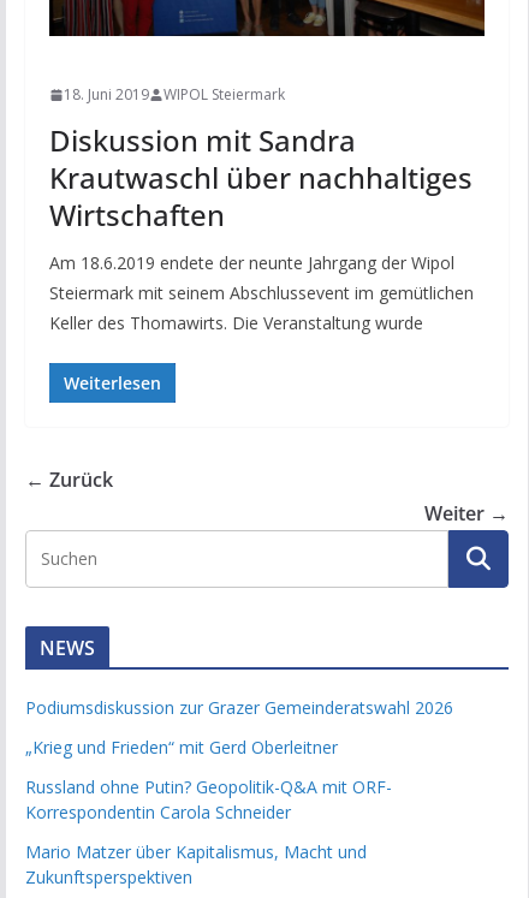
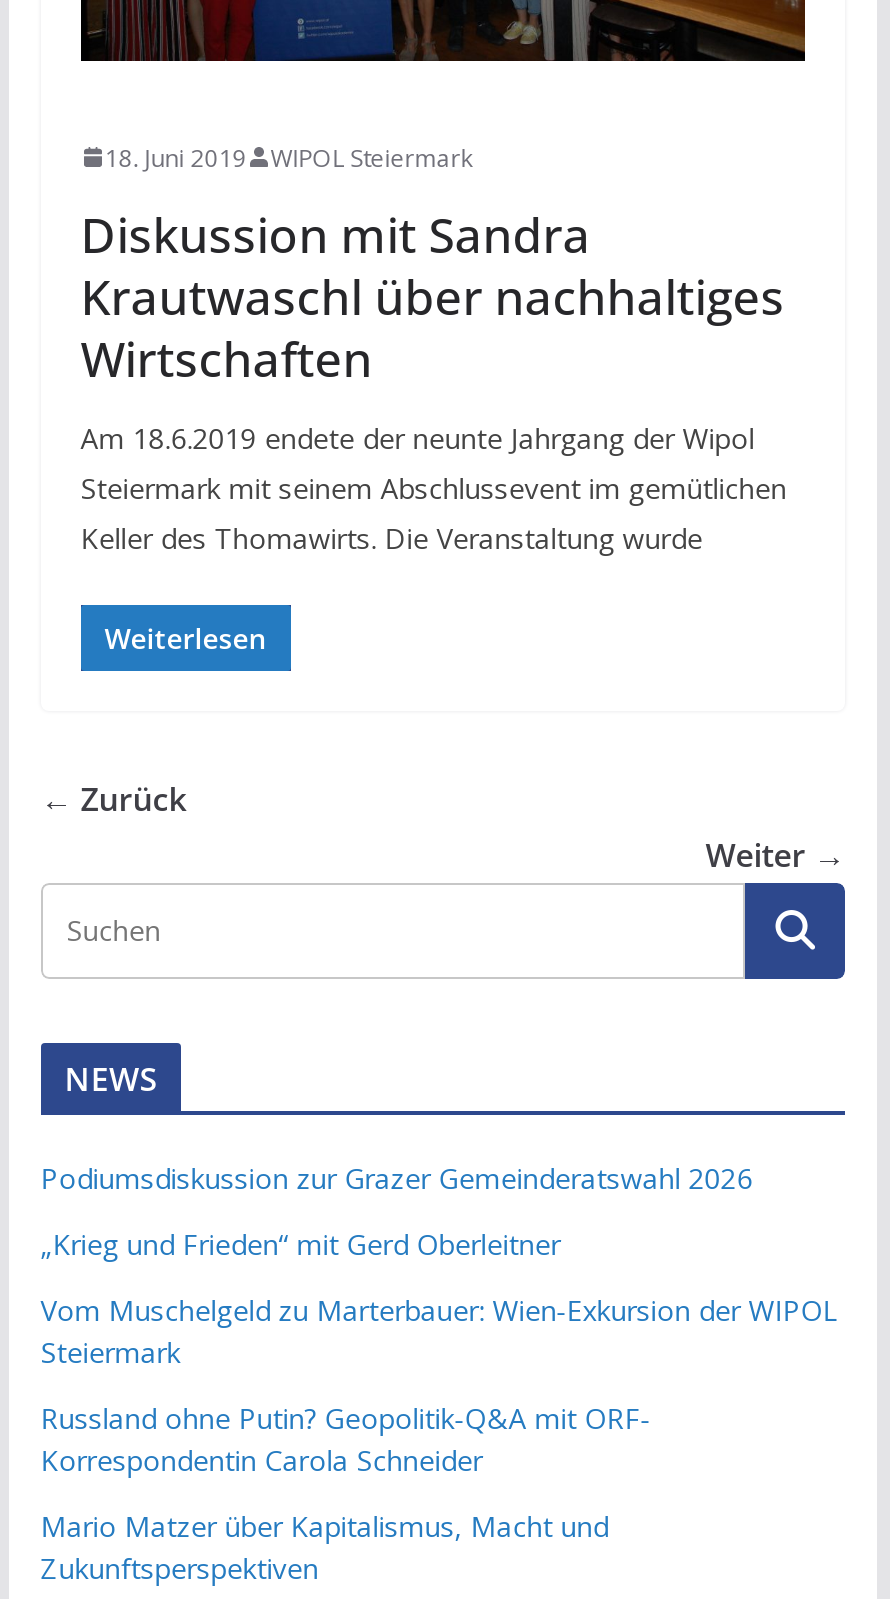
+ Vom Muschelgeld zu Marterbauer: Wien-Exkursion der WIPOL
+ Steiermark
